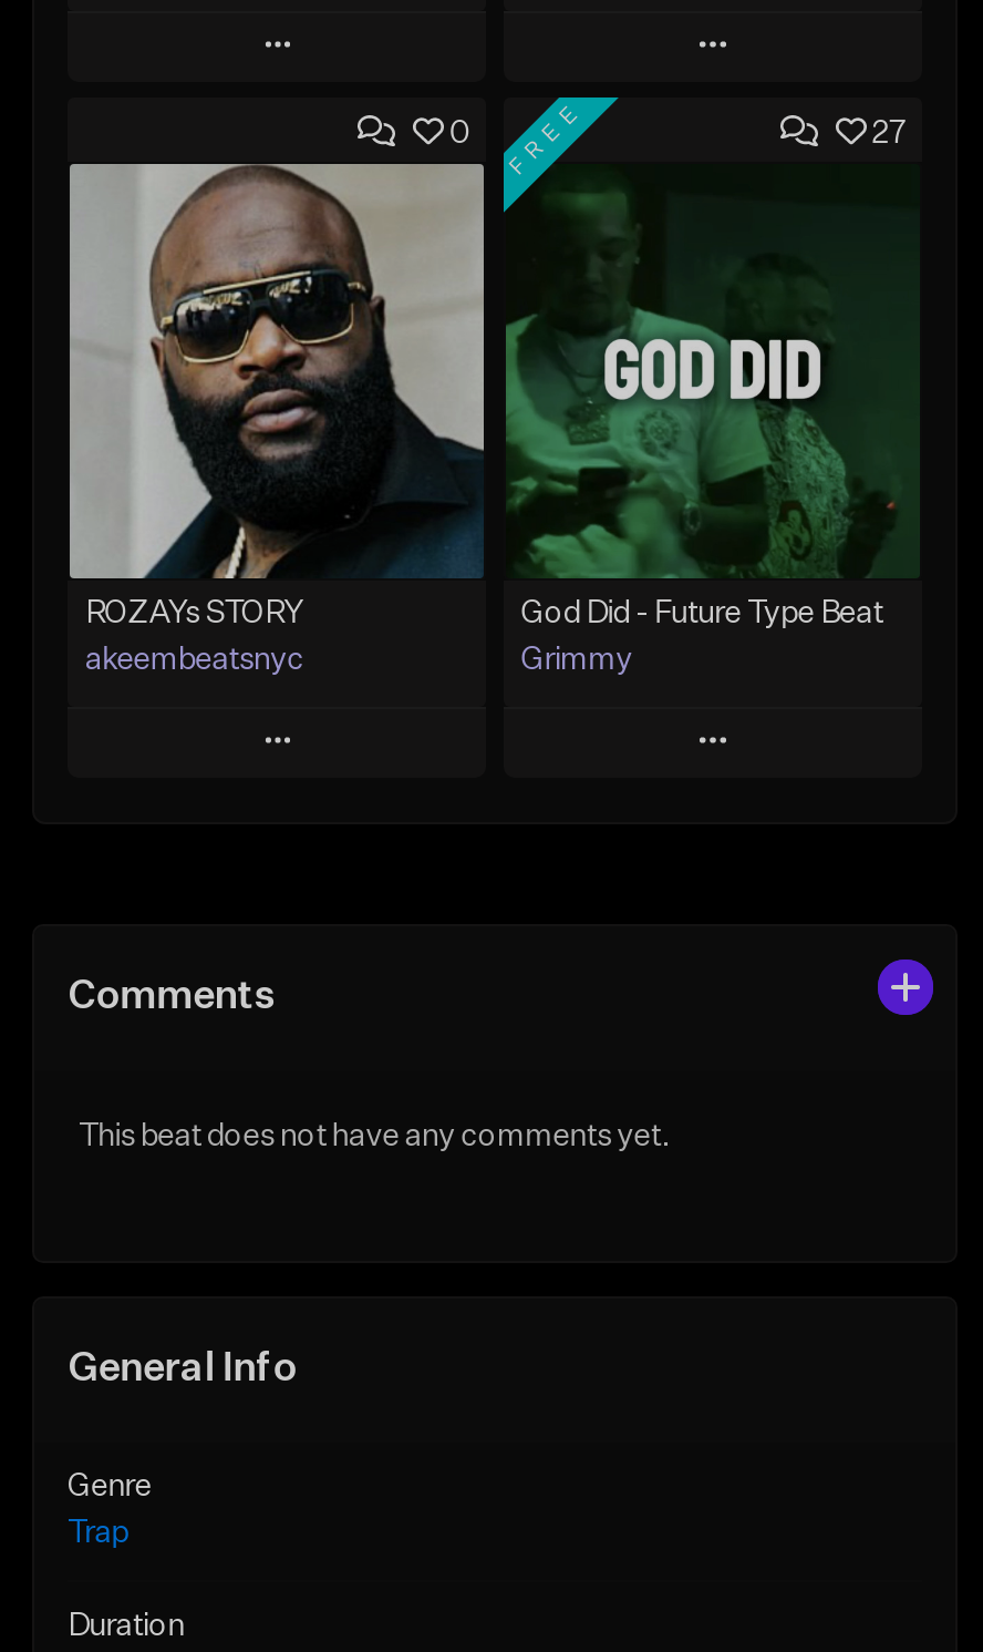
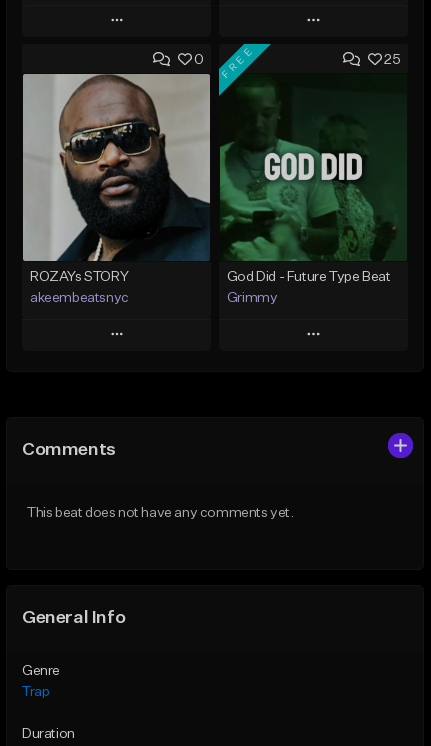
- 27
+ 25
